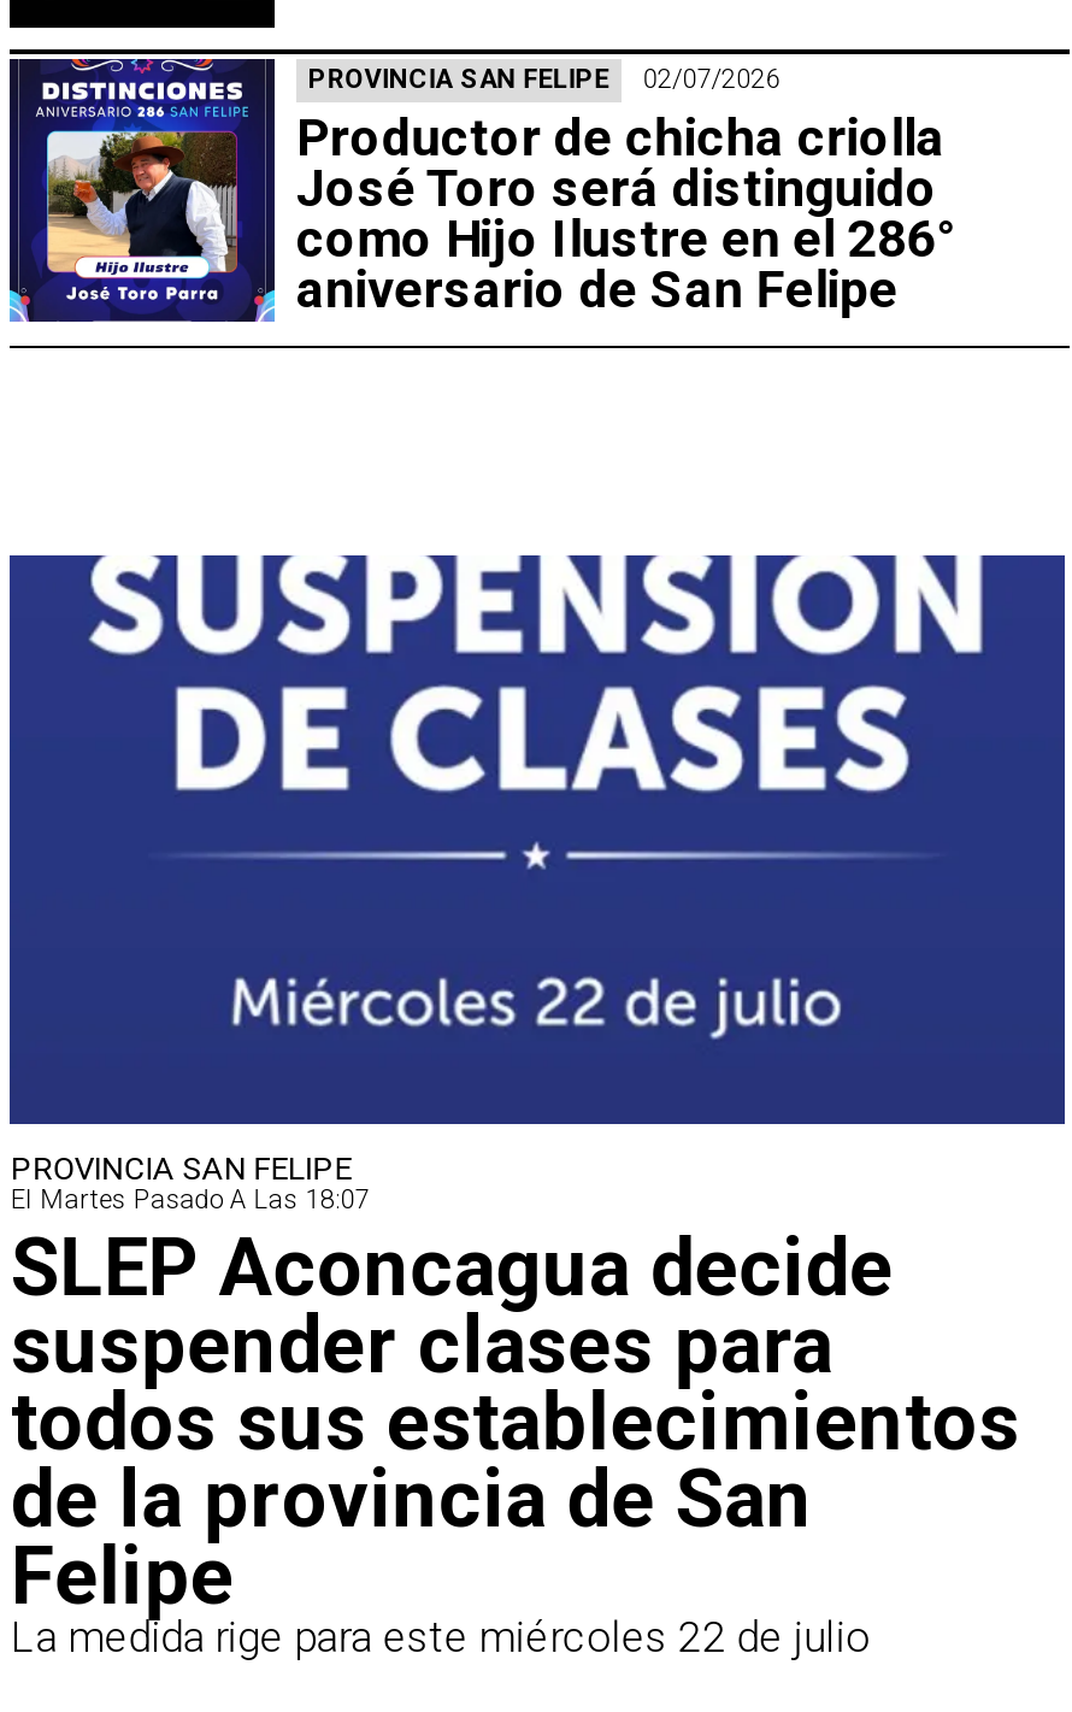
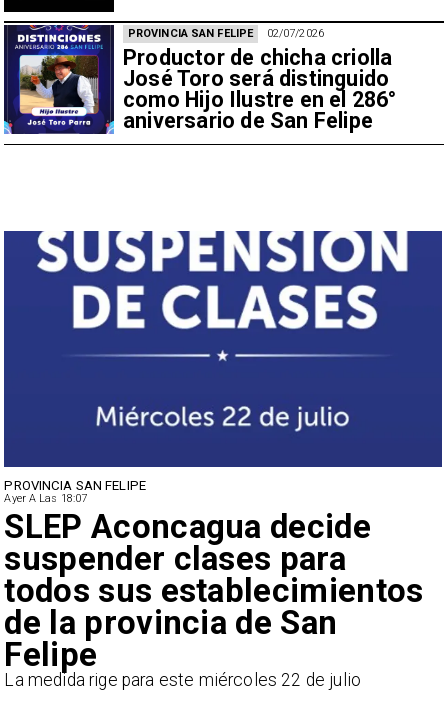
- El Martes Pasado A Las 18:07
+ Ayer A Las 18:07
